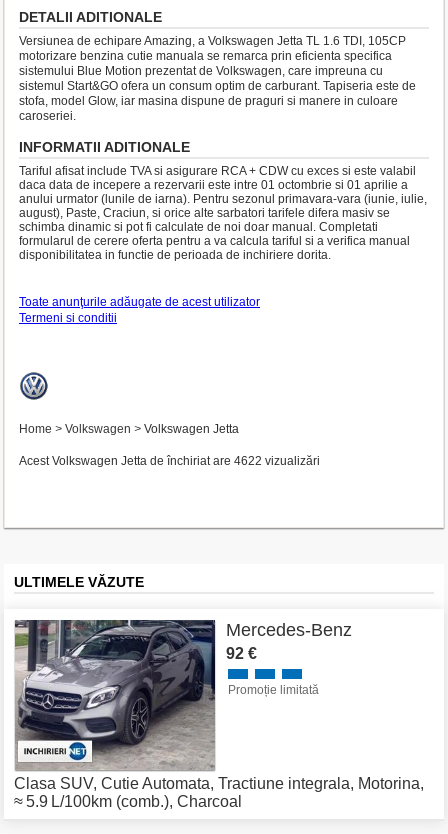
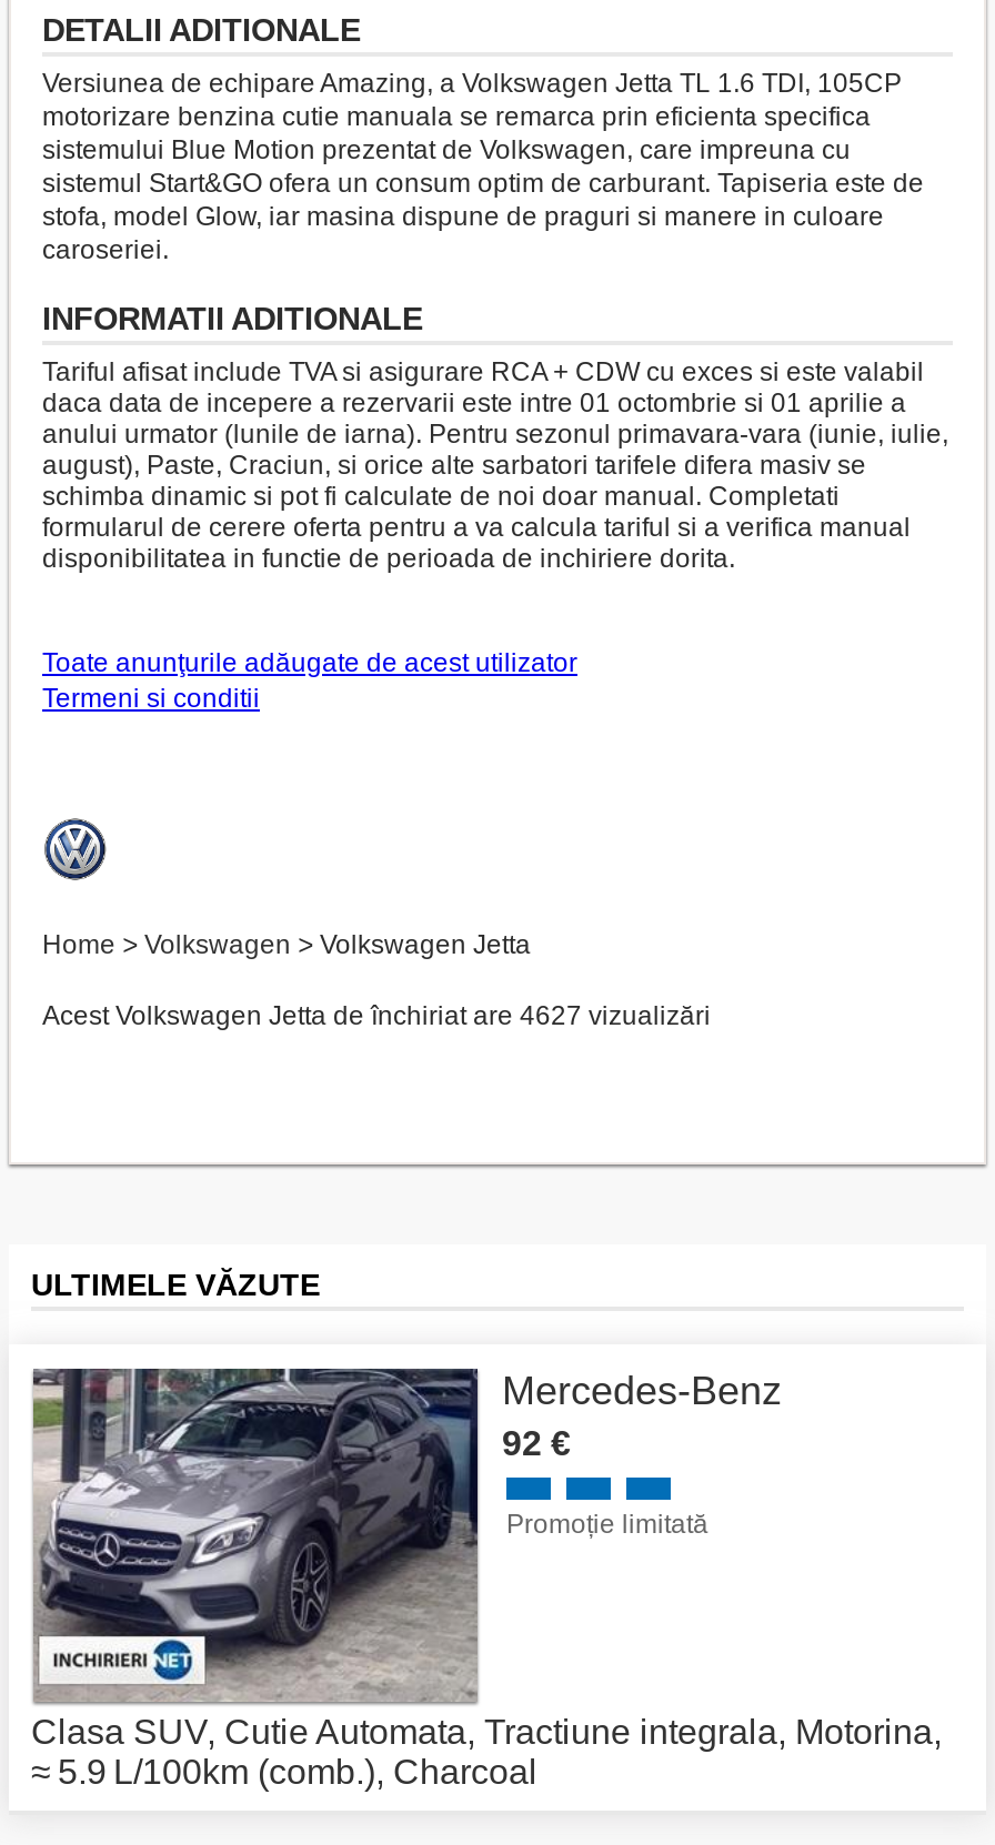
- Acest Volkswagen Jetta de închiriat are 4622 vizualizări
+ Acest Volkswagen Jetta de închiriat are 4627 vizualizări
